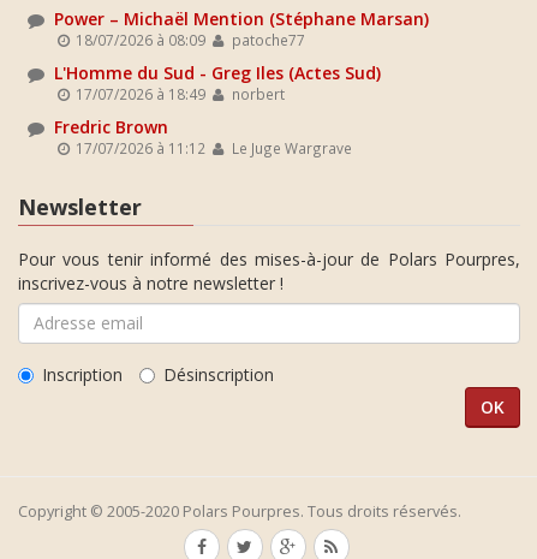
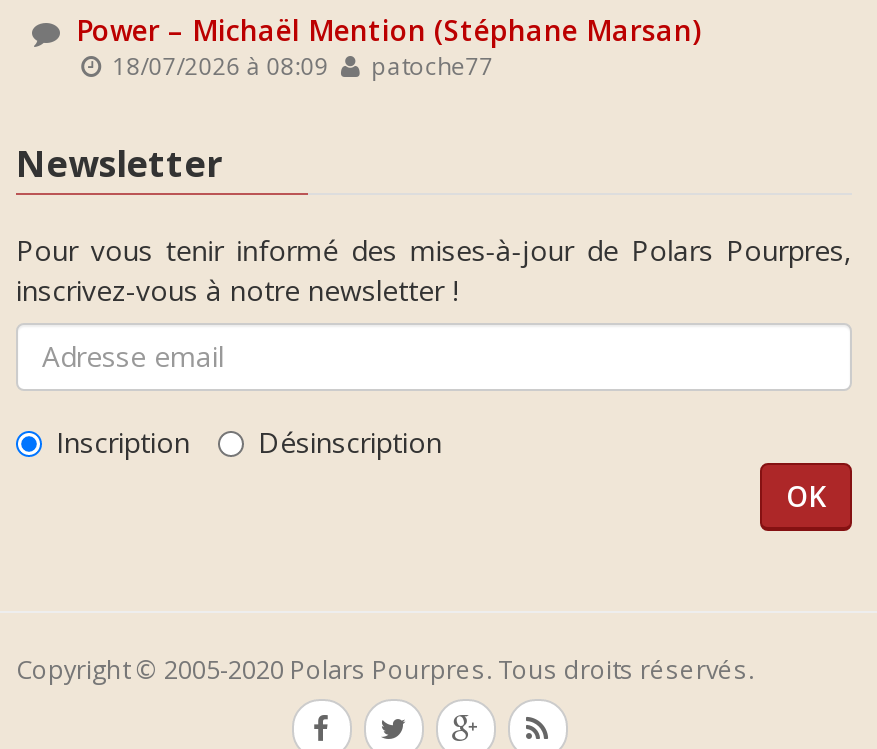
- L'Homme du Sud - Greg Iles (Actes Sud)
- 17/07/2026 à 18:49
- norbert
- Fredric Brown
- 17/07/2026 à 11:12
- Le Juge Wargrave
